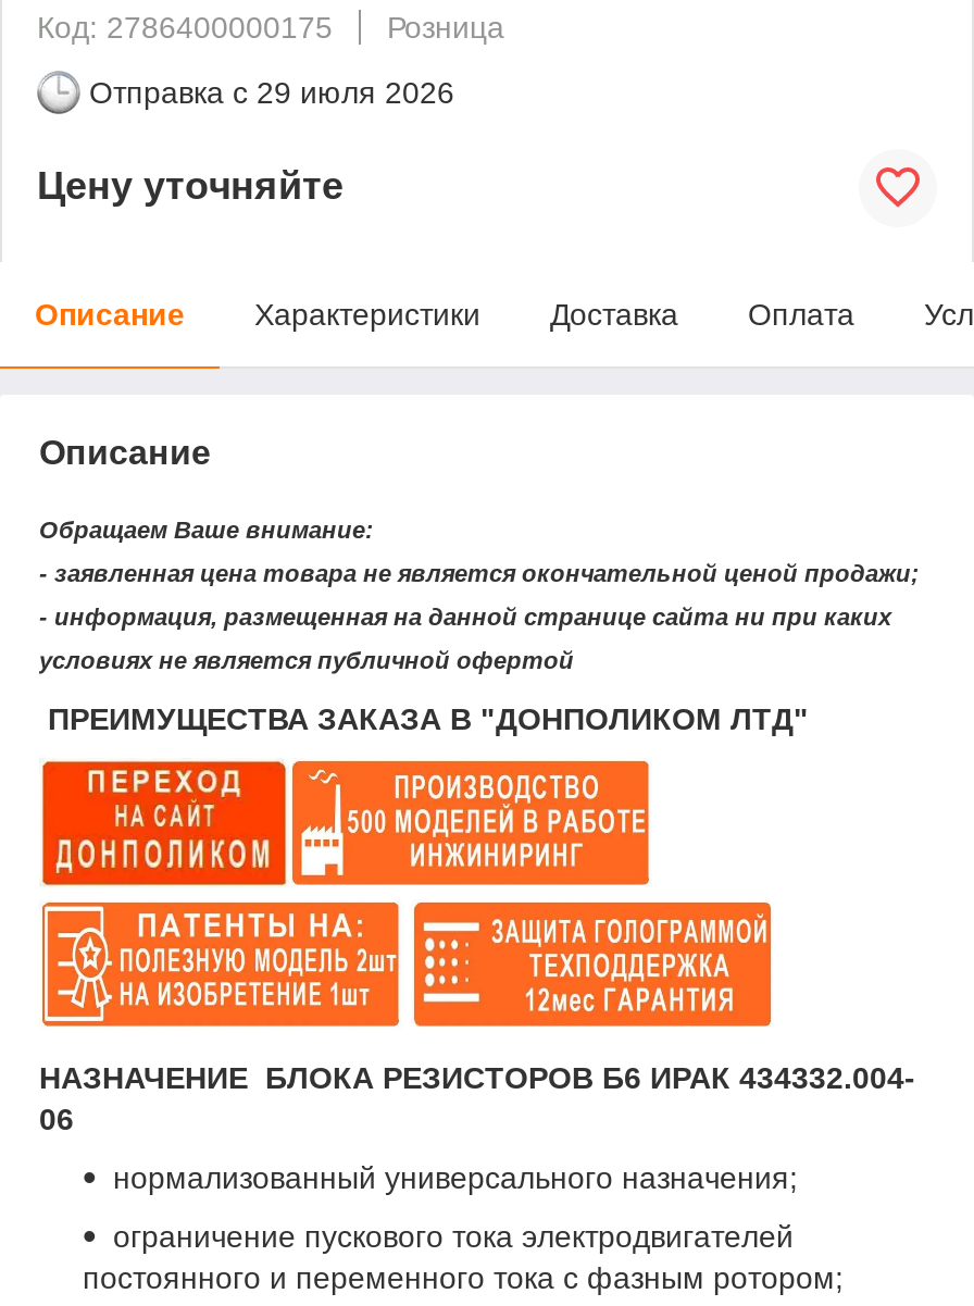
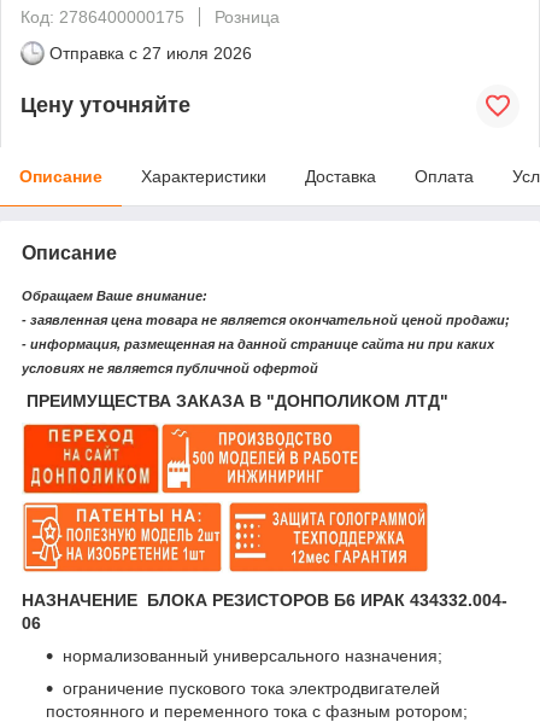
- Отправка с 29 июля 2026
+ Отправка с 27 июля 2026
